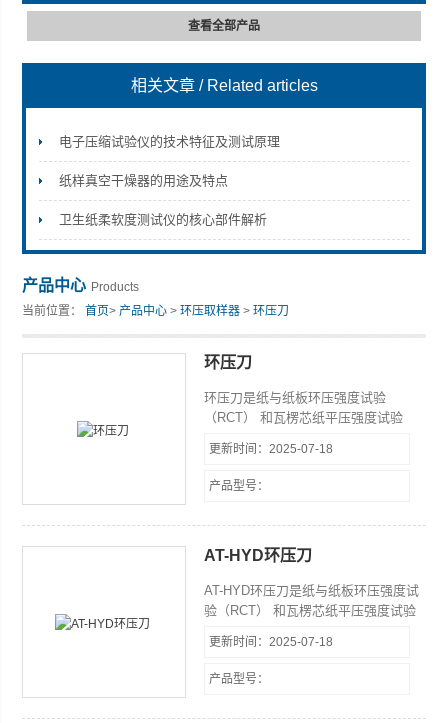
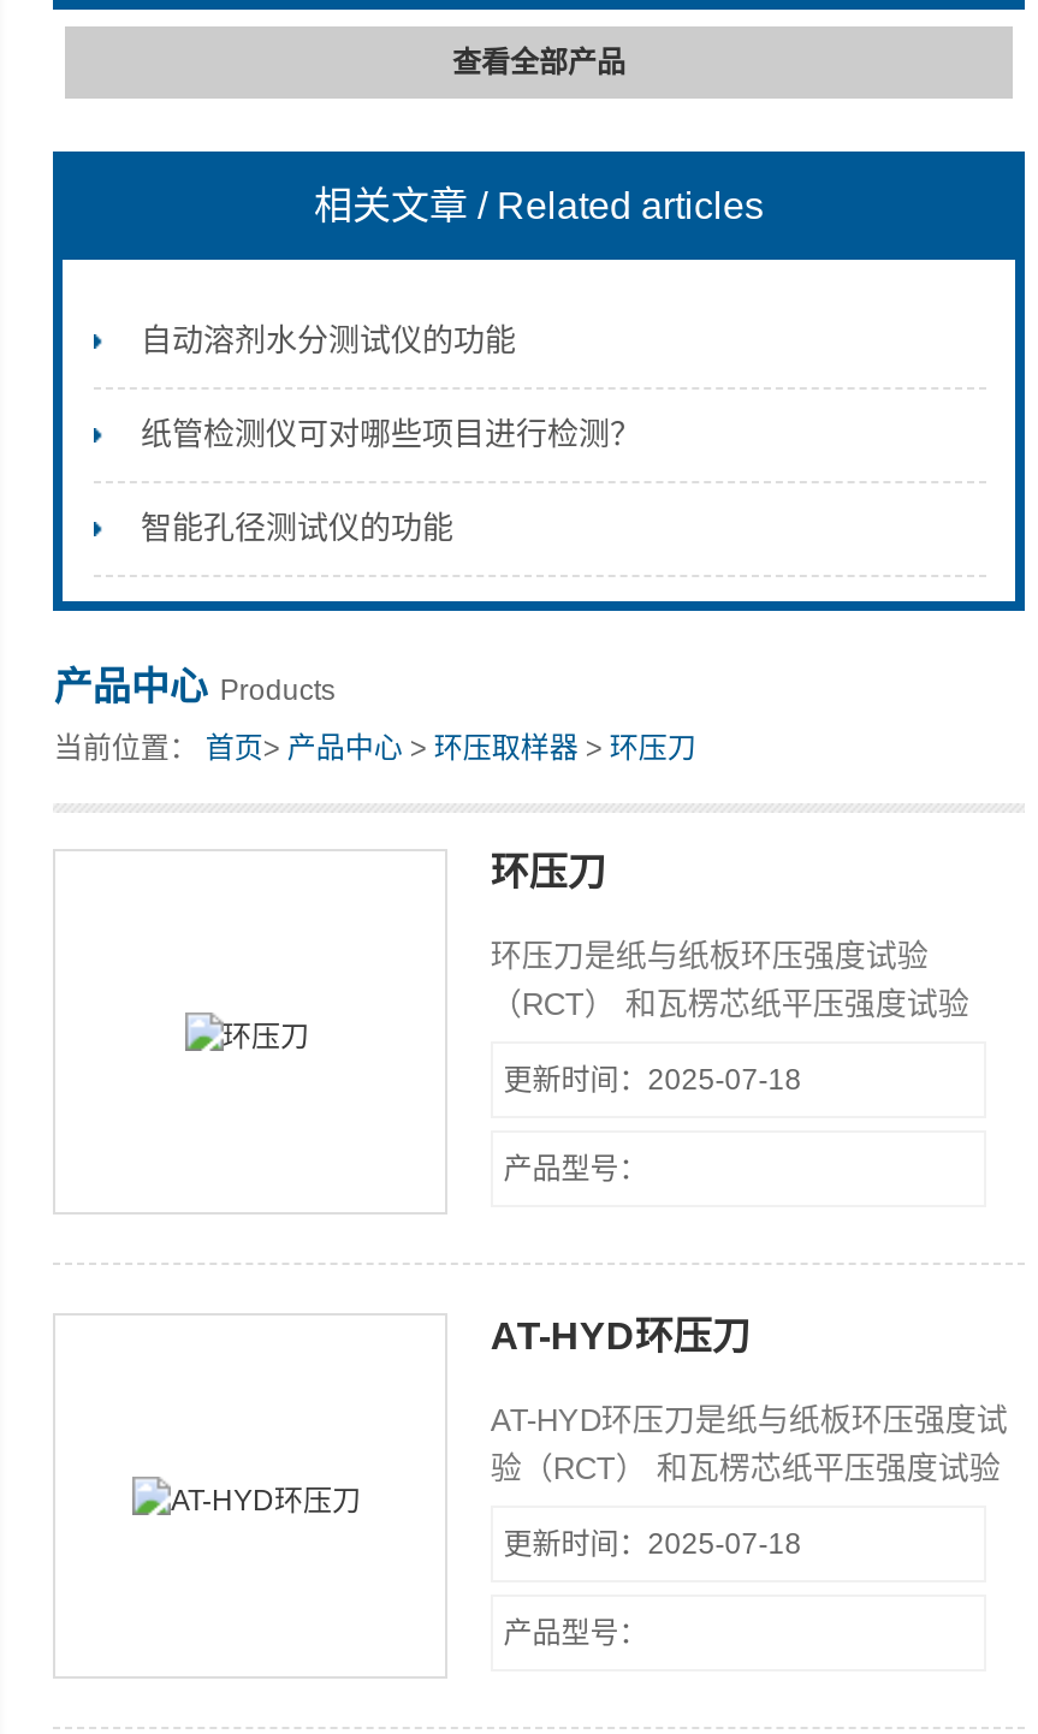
- 电子压缩试验仪的技术特征及测试原理
+ 自动溶剂水分测试仪的功能

- 纸样真空干燥器的用途及特点
+ 纸管检测仪可对哪些项目进行检测？

- 卫生纸柔软度测试仪的核心部件解析
+ 智能孔径测试仪的功能
